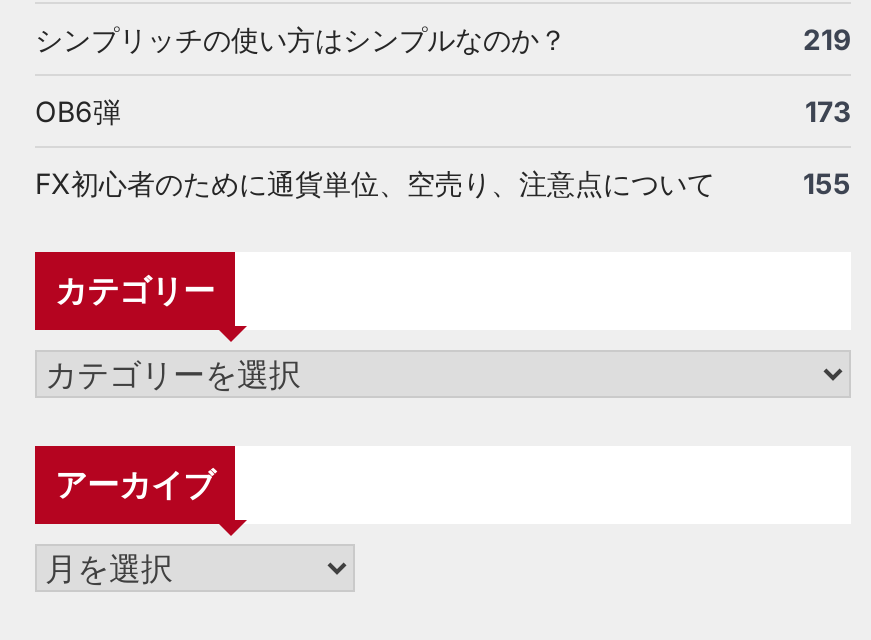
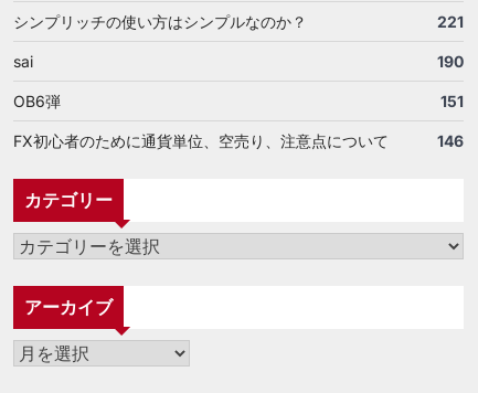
- 219
+ 221
+ sai
+ 190

- 173
+ 151

- 155
+ 146
